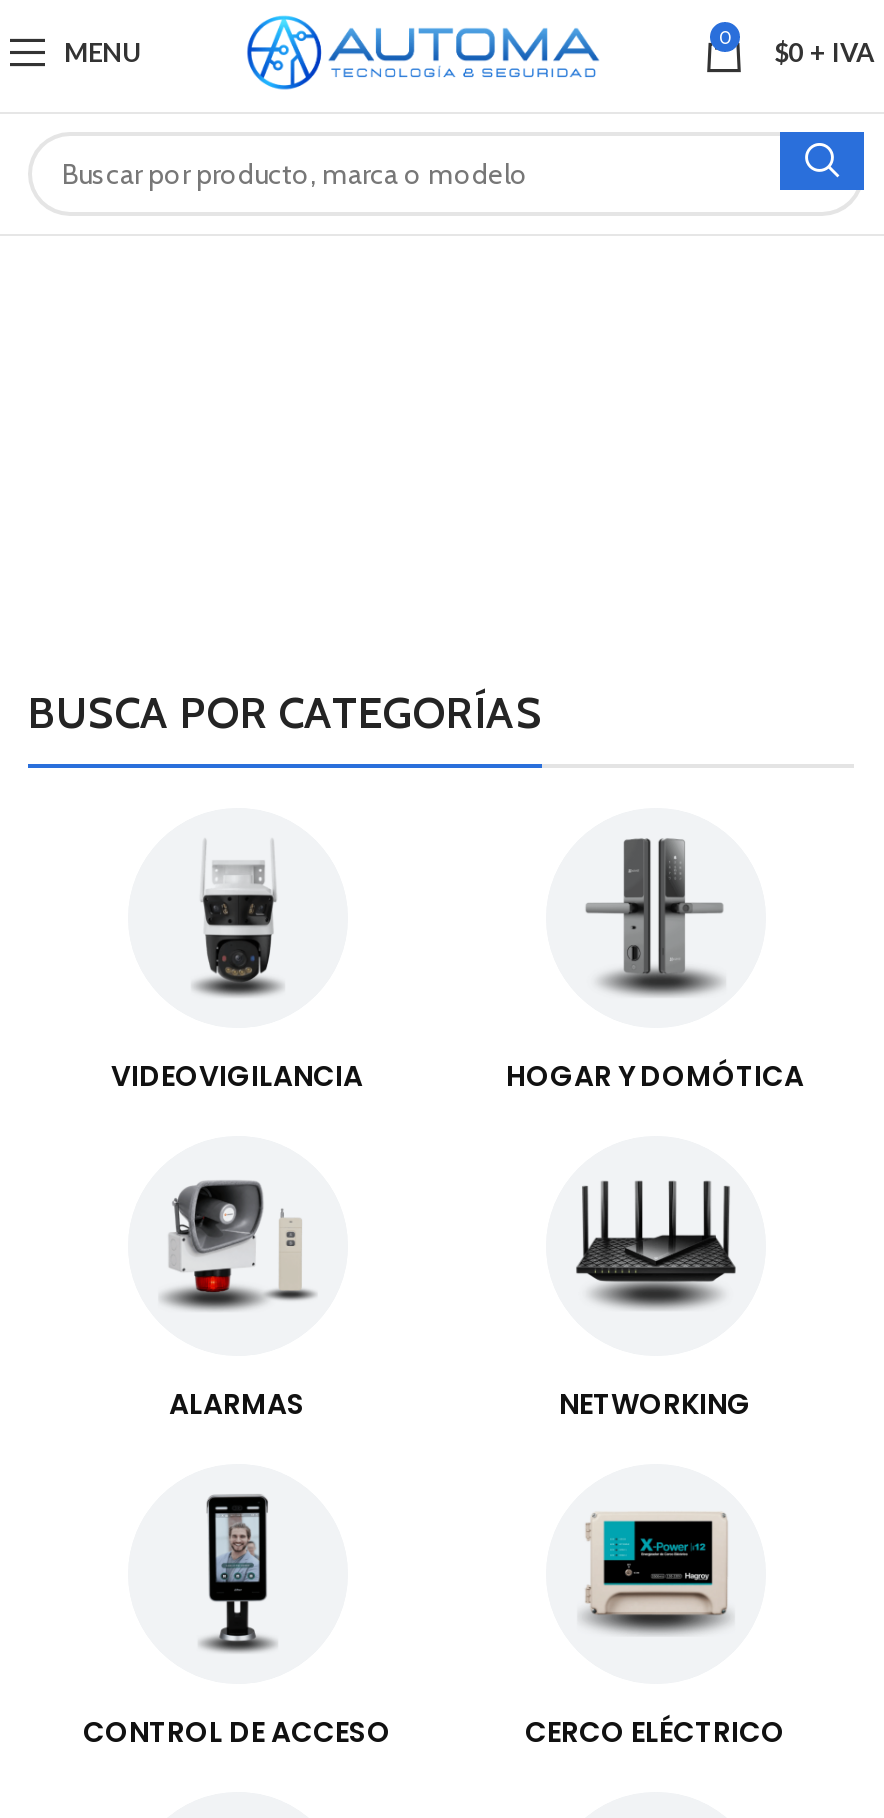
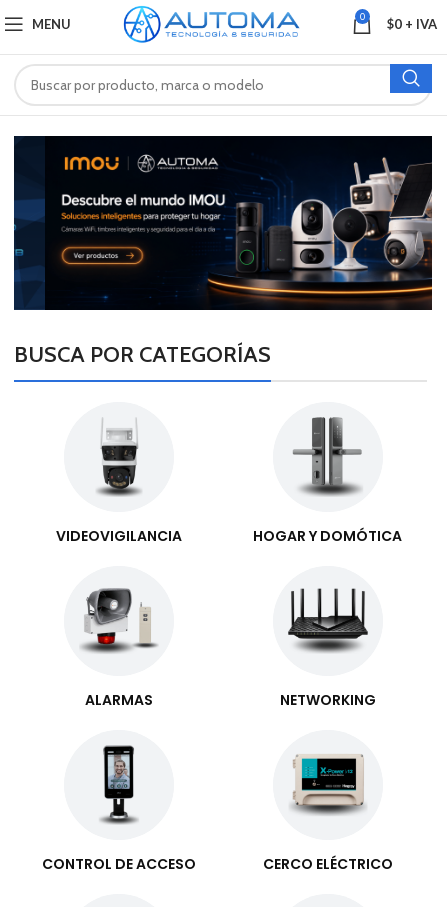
+ [image]
